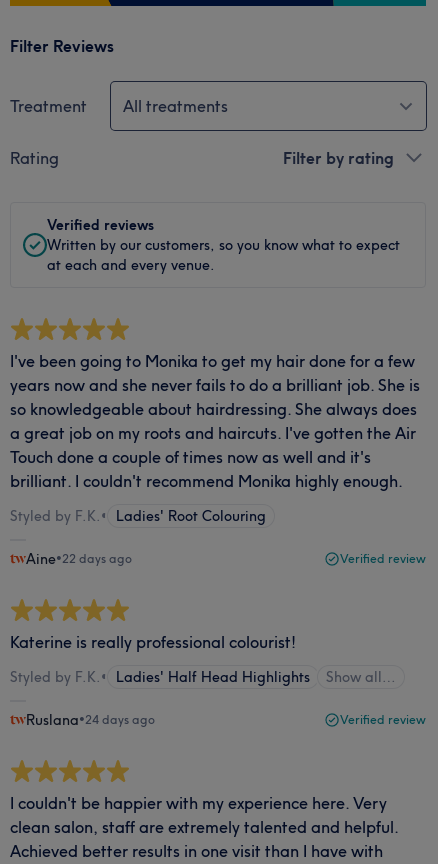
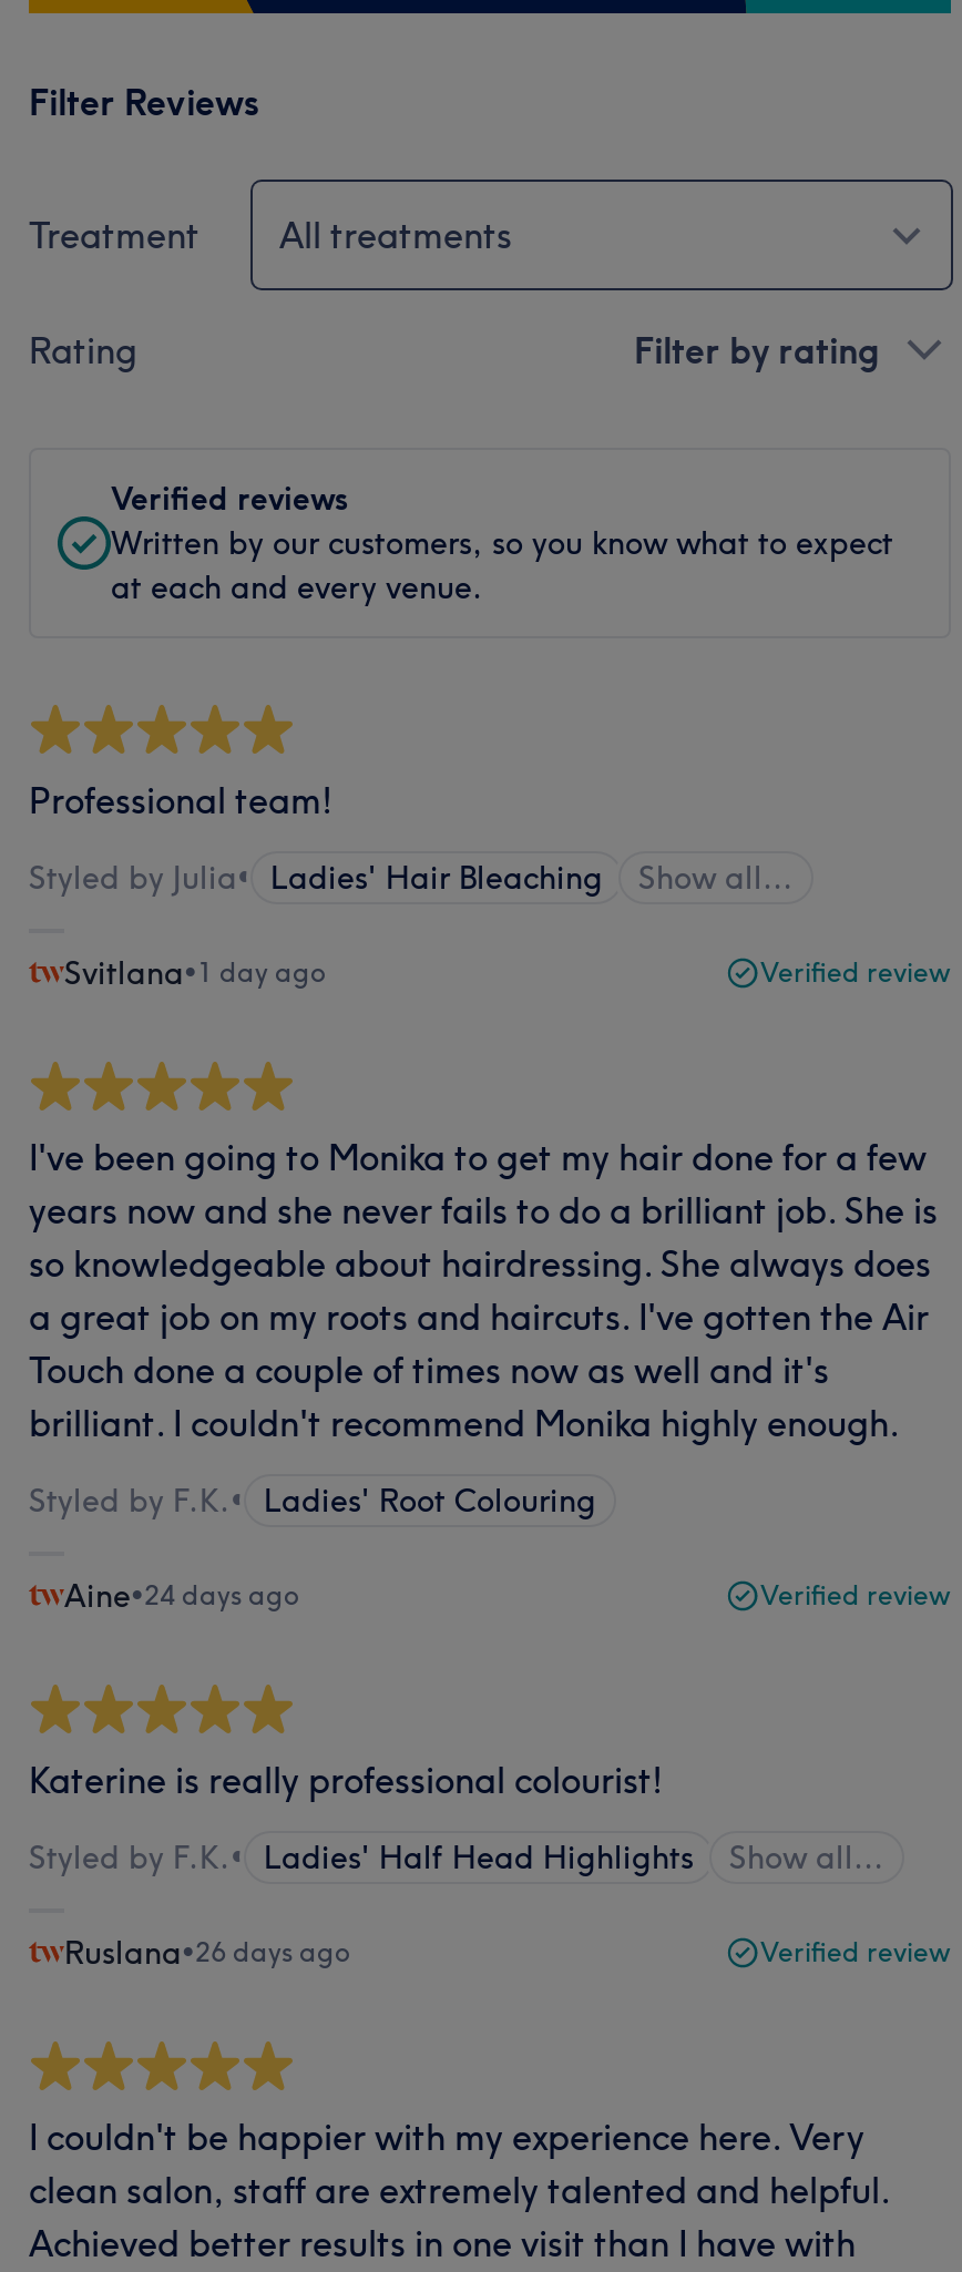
+ Professional team!
+ Styled by Julia• Ladies' Hair Bleaching
+ Show all…
+ Svitlana•1 day ago
+ Verified review

- Aine•22 days ago
+ Aine•24 days ago

- Ruslana•24 days ago
+ Ruslana•26 days ago
